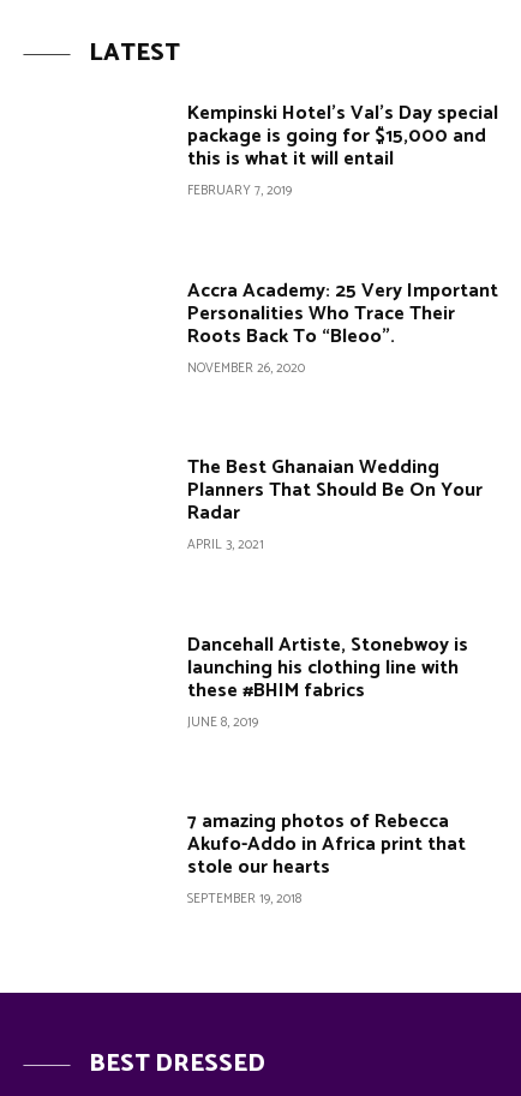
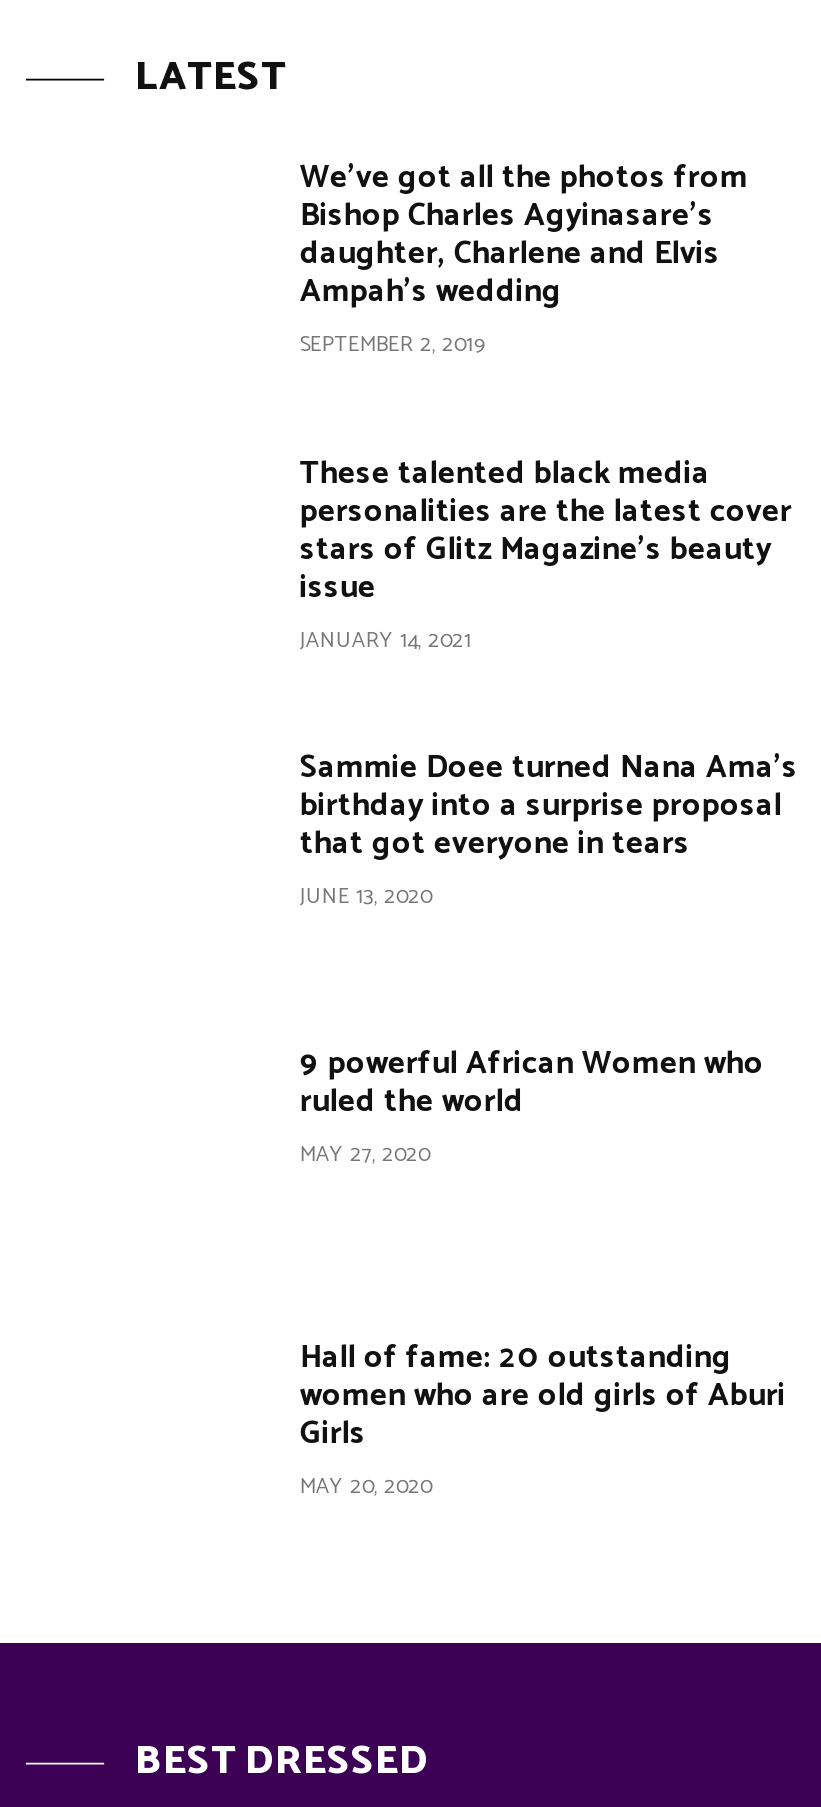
- Kempinski Hotel’s Val’s Day special
- package is going for $15,000 and
- this is what it will entail
- FEBRUARY 7, 2019
+ We’ve got all the photos from
+ Bishop Charles Agyinasare’s
+ daughter, Charlene and Elvis
+ Ampah’s wedding
+ SEPTEMBER 2, 2019

- Accra Academy: 25 Very Important
- Personalities Who Trace Their
- Roots Back To “Bleoo”.
- NOVEMBER 26, 2020
+ These talented black media
+ personalities are the latest cover
+ stars of Glitz Magazine’s beauty
+ issue
+ JANUARY 14, 2021

- The Best Ghanaian Wedding
- Planners That Should Be On Your
- Radar
- APRIL 3, 2021
+ Sammie Doee turned Nana Ama’s
+ birthday into a surprise proposal
+ that got everyone in tears
+ JUNE 13, 2020

- Dancehall Artiste, Stonebwoy is
- launching his clothing line with
- these #BHIM fabrics
- JUNE 8, 2019
+ 9 powerful African Women who
+ ruled the world
+ MAY 27, 2020

- 7 amazing photos of Rebecca
- Akufo-Addo in Africa print that
- stole our hearts
- SEPTEMBER 19, 2018
+ Hall of fame: 20 outstanding
+ women who are old girls of Aburi
+ Girls
+ MAY 20, 2020
